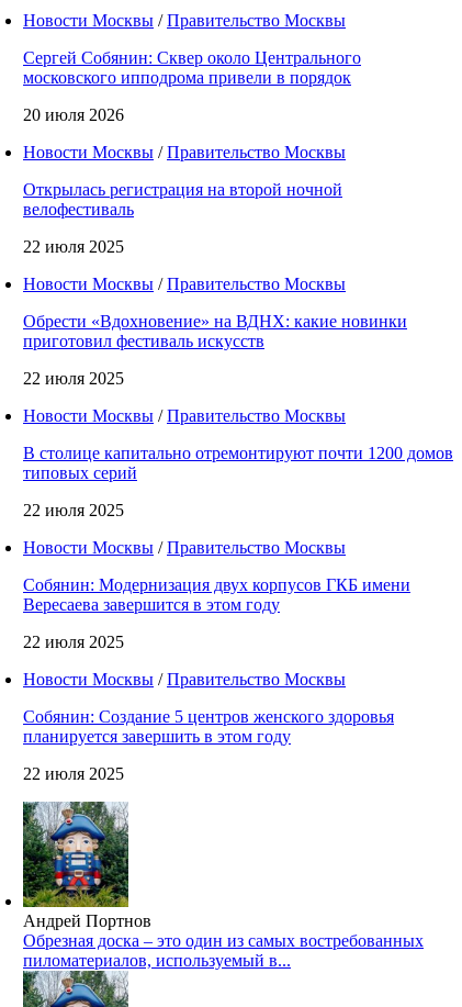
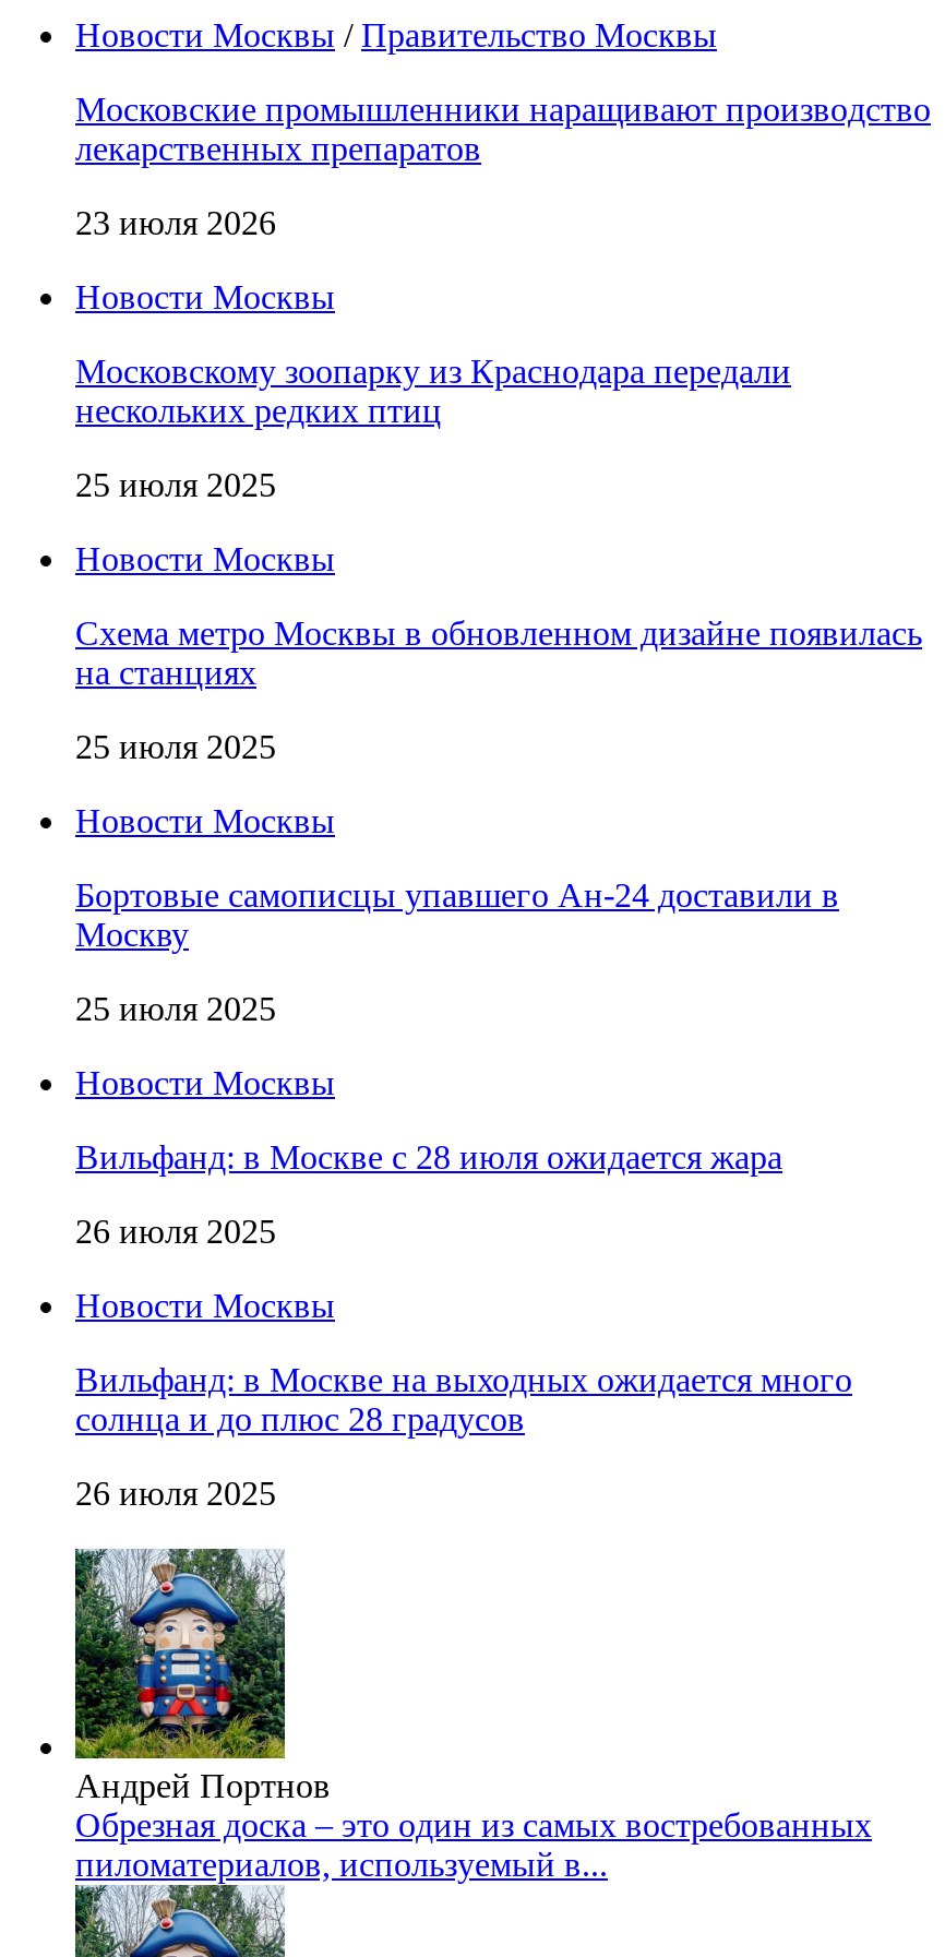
- Сергей Собянин: Сквер около Центрального
- московского ипподрома привели в порядок
+ Московские промышленники наращивают производство
+ лекарственных препаратов

- 20 июля 2026
+ 23 июля 2026

- Новости Москвы / Правительство Москвы
+ Новости Москвы

- Открылась регистрация на второй ночной
- велофестиваль
+ Московскому зоопарку из Краснодара передали
+ нескольких редких птиц

- 22 июля 2025
+ 25 июля 2025

- Новости Москвы / Правительство Москвы
+ Новости Москвы

- Обрести «Вдохновение» на ВДНХ: какие новинки
- приготовил фестиваль искусств
+ Схема метро Москвы в обновленном дизайне появилась
+ на станциях

- 22 июля 2025
+ 25 июля 2025

- Новости Москвы / Правительство Москвы
+ Новости Москвы

- В столице капитально отремонтируют почти 1200 домов
- типовых серий
+ Бортовые самописцы упавшего Ан-24 доставили в
+ Москву

- 22 июля 2025
+ 25 июля 2025

- Новости Москвы / Правительство Москвы
+ Новости Москвы

- Собянин: Модернизация двух корпусов ГКБ имени
- Вересаева завершится в этом году
+ Вильфанд: в Москве с 28 июля ожидается жара

- 22 июля 2025
+ 26 июля 2025

- Новости Москвы / Правительство Москвы
+ Новости Москвы

- Собянин: Создание 5 центров женского здоровья
- планируется завершить в этом году
+ Вильфанд: в Москве на выходных ожидается много
+ солнца и до плюс 28 градусов

- 22 июля 2025
+ 26 июля 2025
